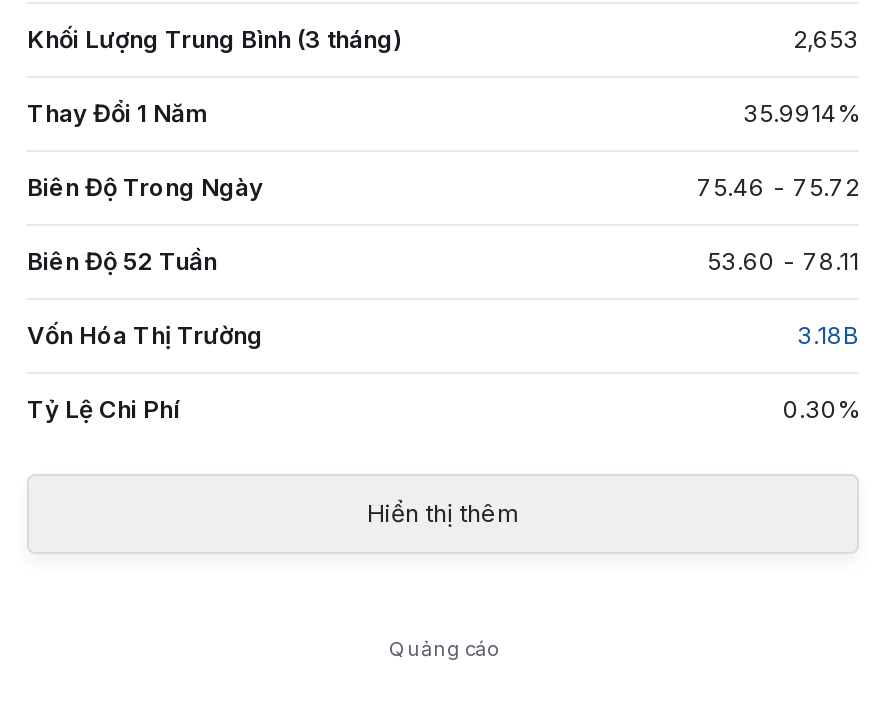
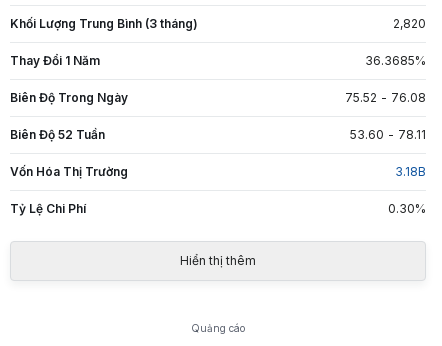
- 2,653
+ 2,820

- 35.9914%
+ 36.3685%

- 75.46 - 75.72
+ 75.52 - 76.08
